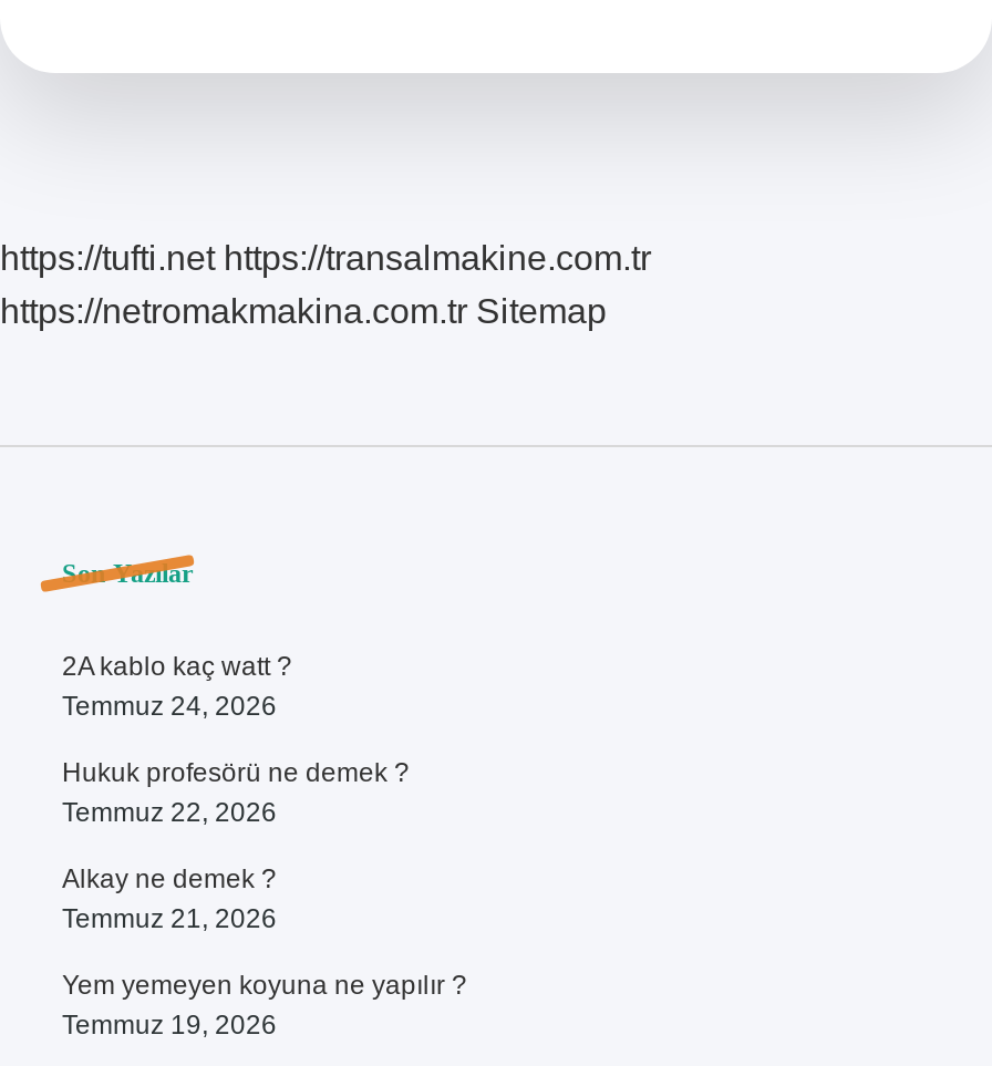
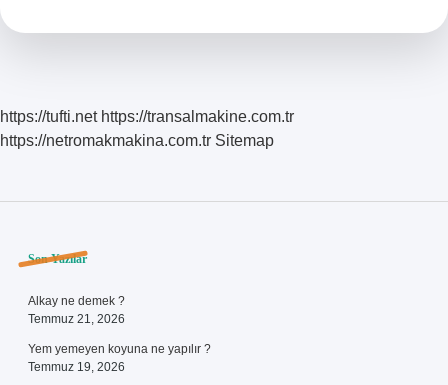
- 2A kablo kaç watt ?
- Temmuz 24, 2026
- Hukuk profesörü ne demek ?
- Temmuz 22, 2026
